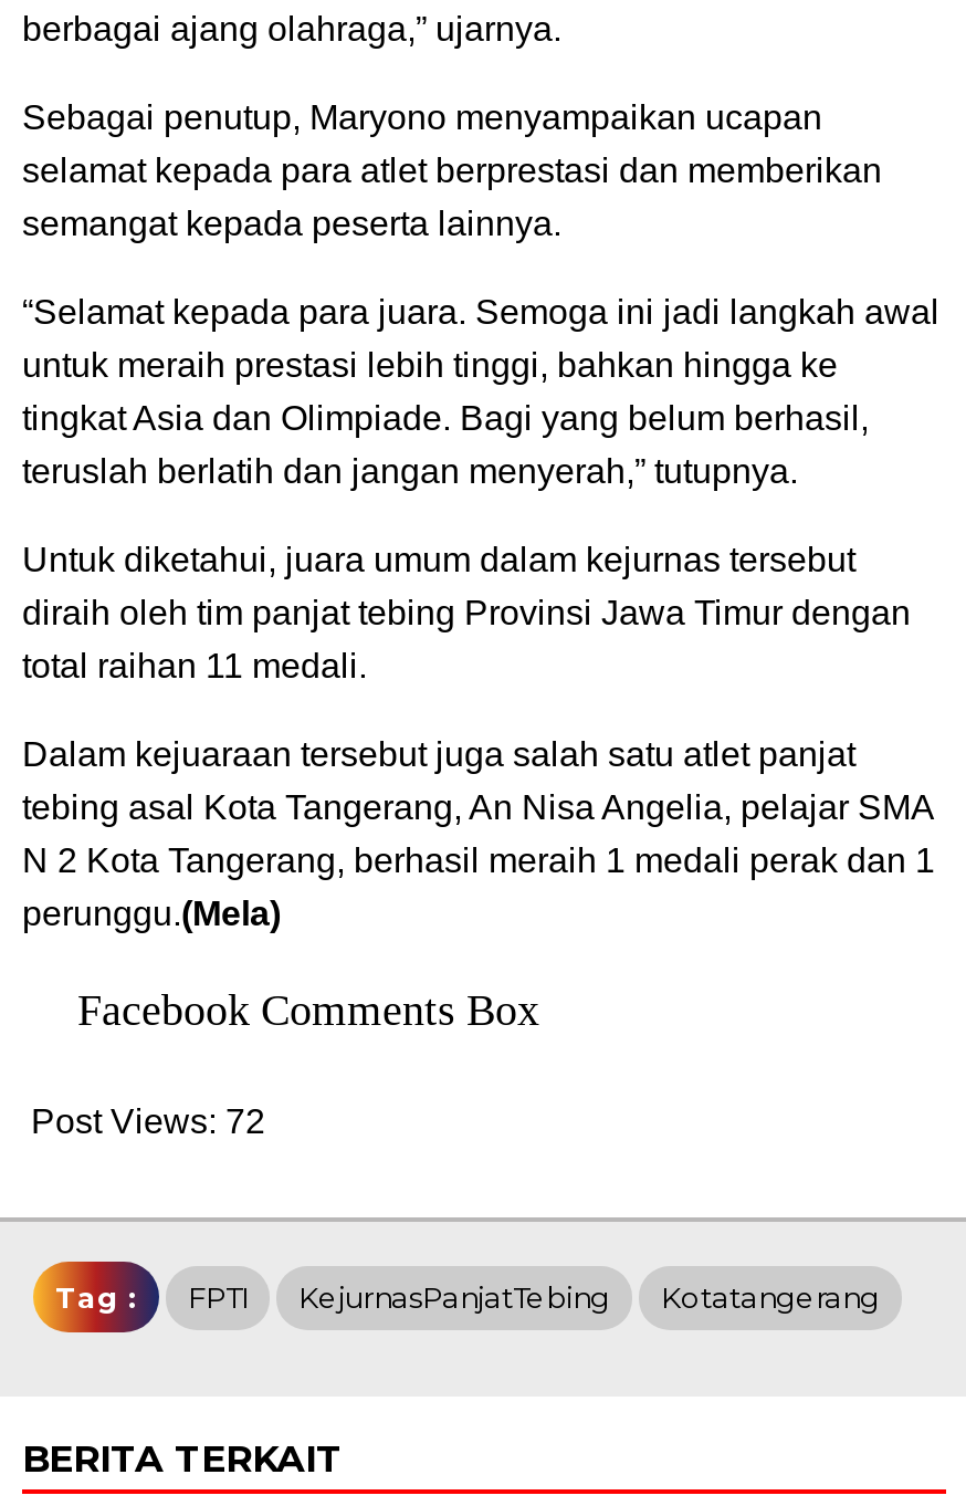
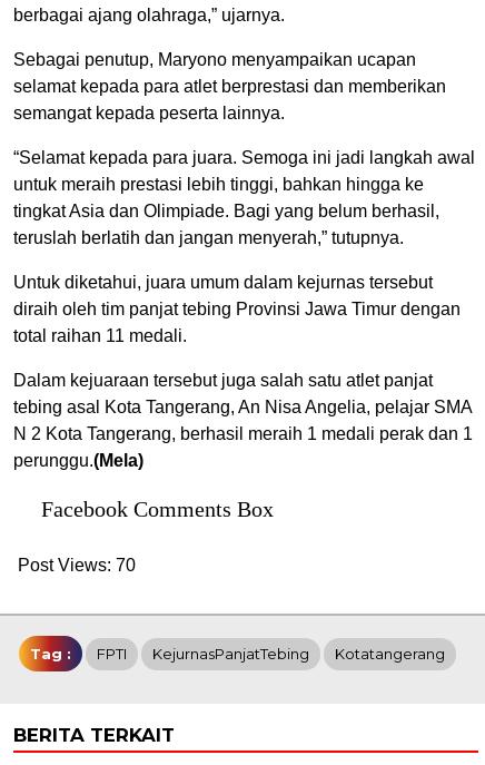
- Post Views: 72
+ Post Views: 70
